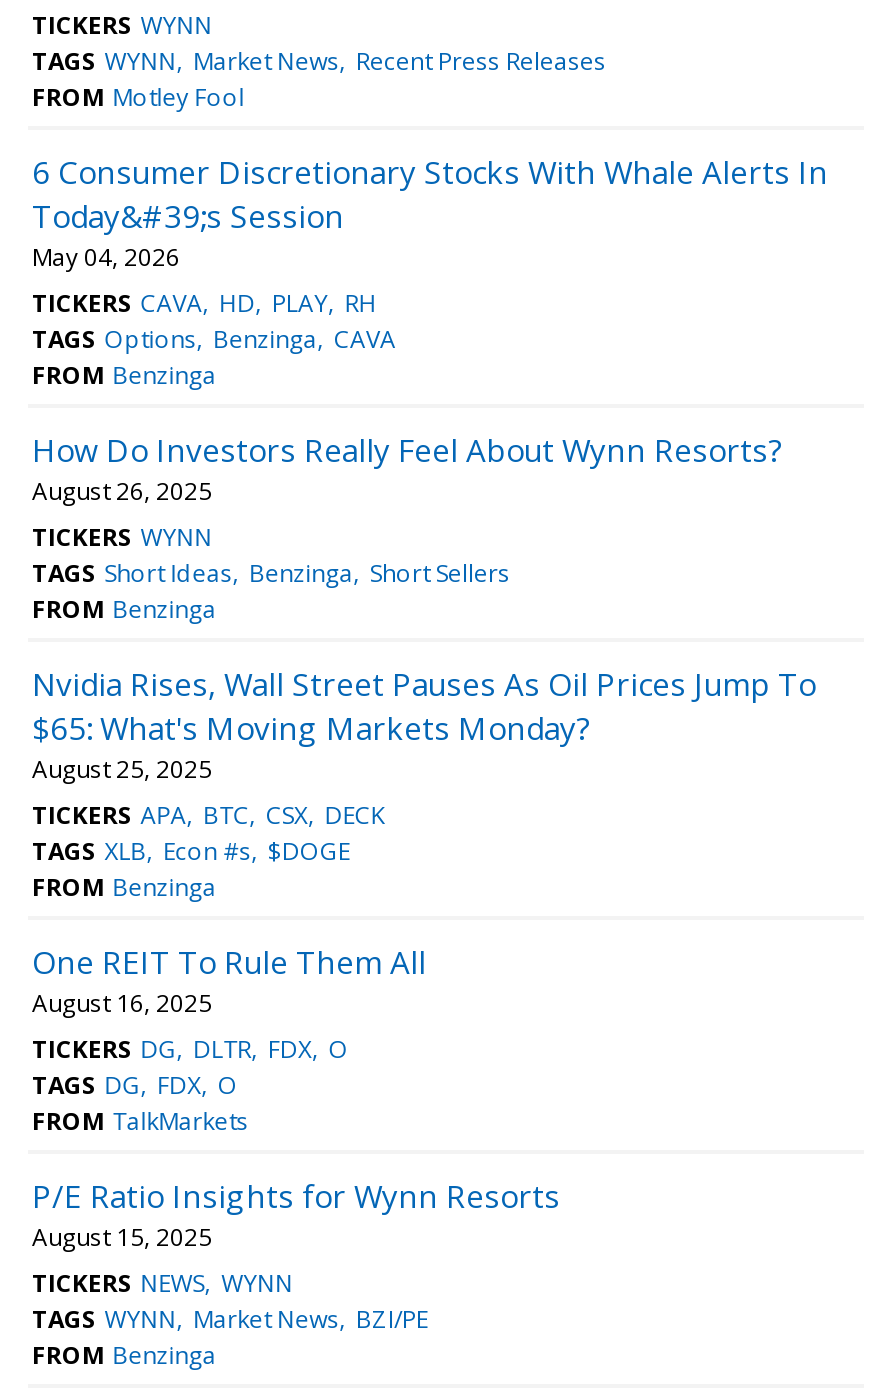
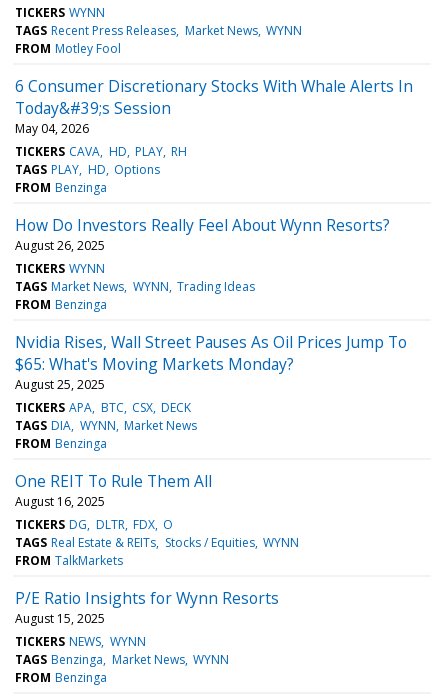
- TAGS WYNN Market News Recent Press Releases
+ TAGS Recent Press Releases Market News WYNN

- TAGS Options Benzinga CAVA
+ TAGS PLAY HD Options

- TAGS Short Ideas Benzinga Short Sellers
+ TAGS Market News WYNN Trading Ideas

- TAGS XLB Econ #s $DOGE
+ TAGS DIA WYNN Market News

- TAGS DG FDX O
+ TAGS Real Estate & REITs Stocks / Equities WYNN

- TAGS WYNN Market News BZI/PE
+ TAGS Benzinga Market News WYNN
